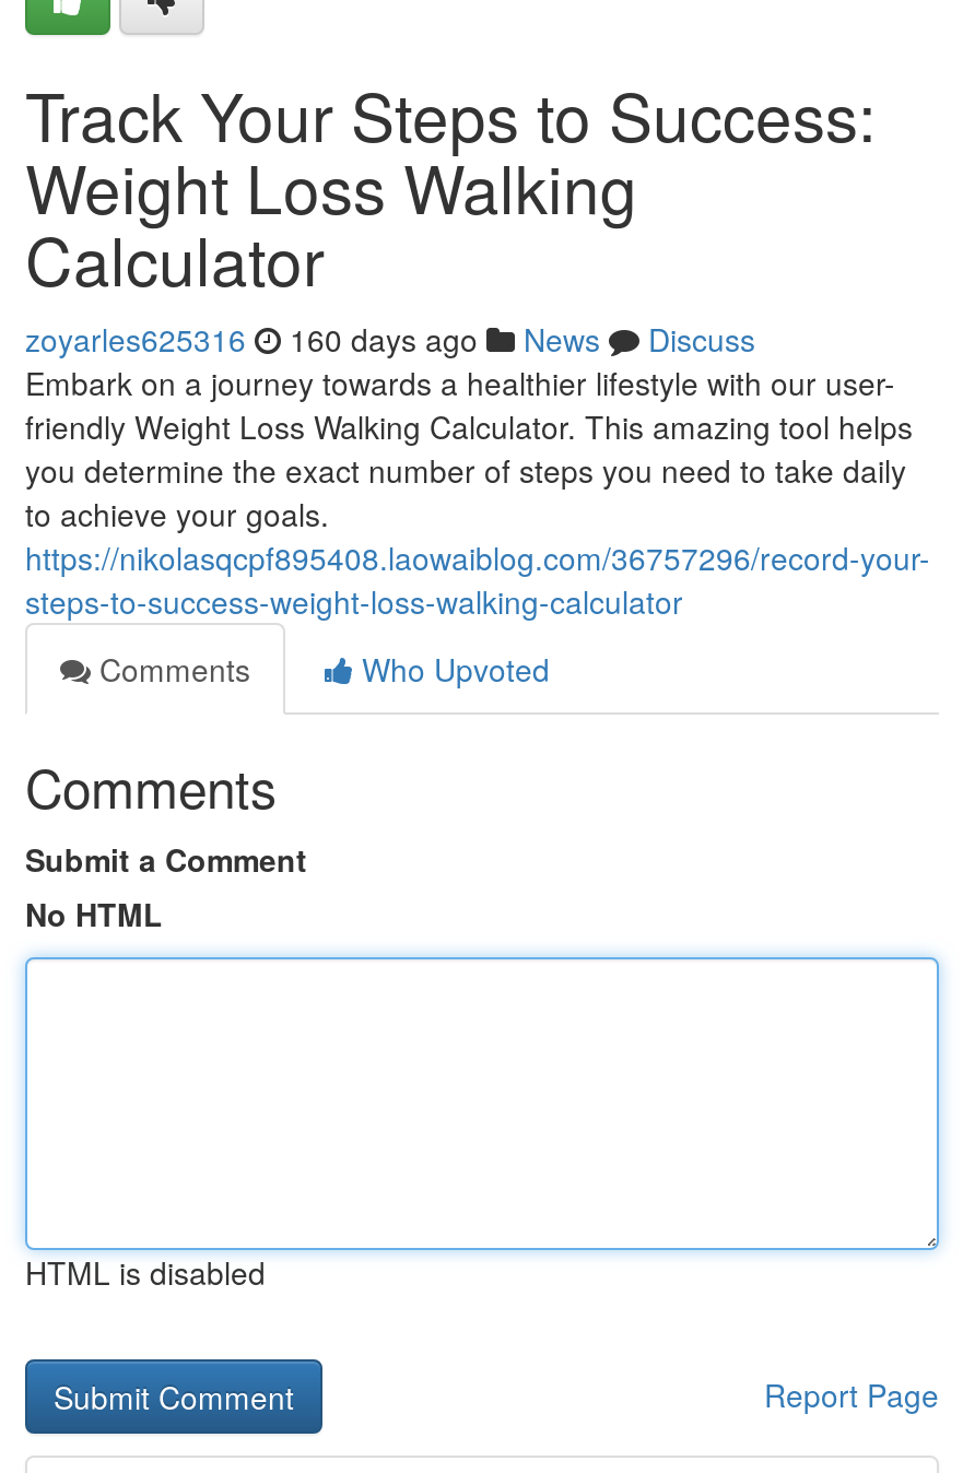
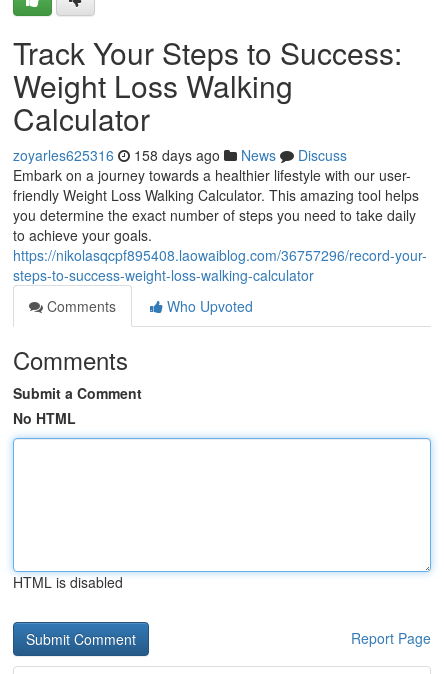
- zoyarles625316 160 days ago News Discuss
+ zoyarles625316 158 days ago News Discuss
